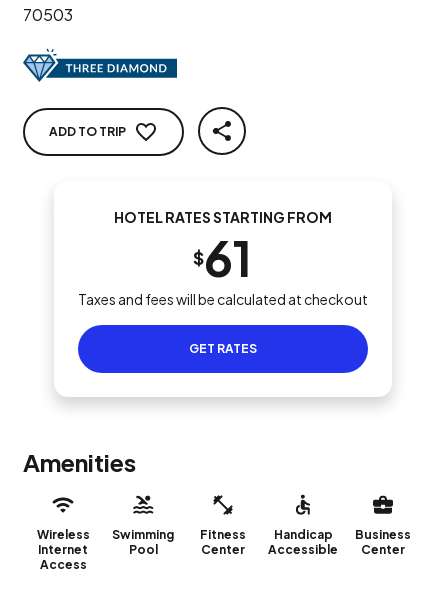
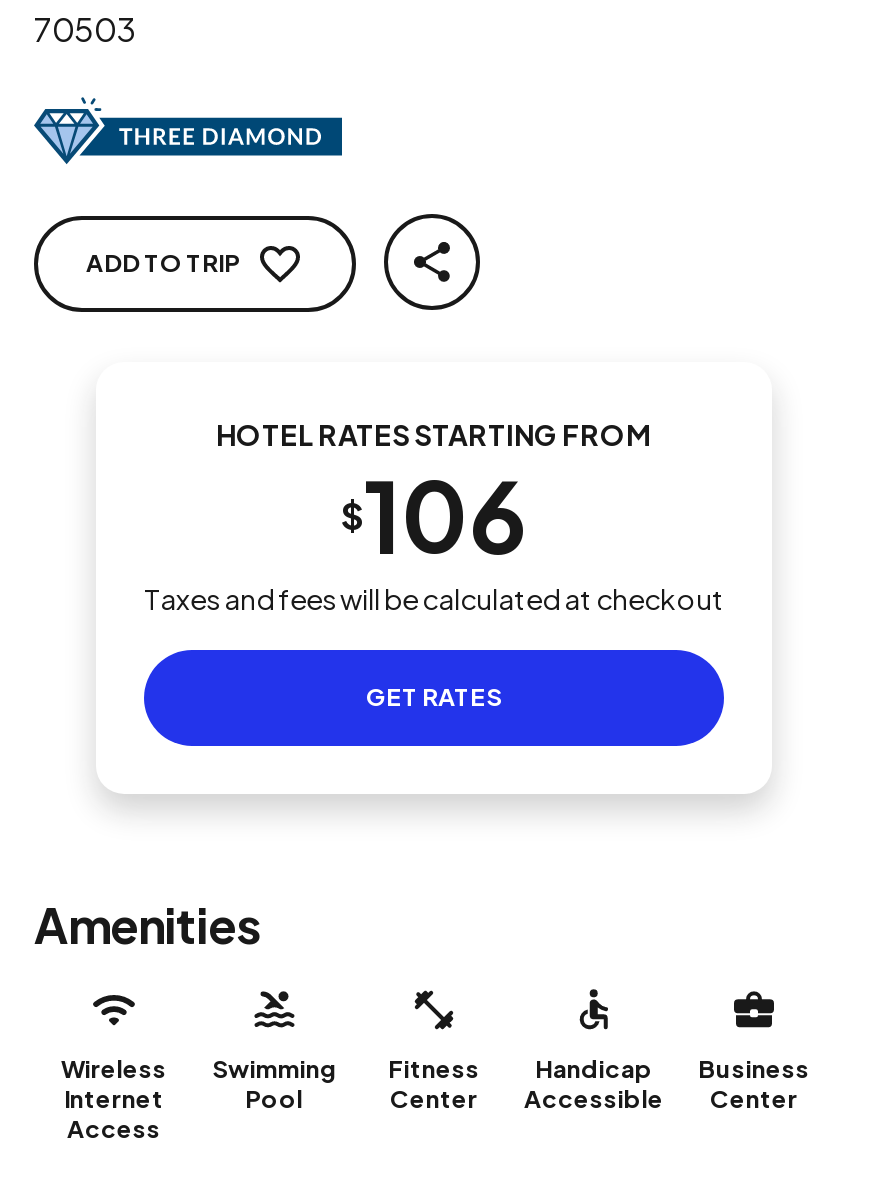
- $61
+ $106
